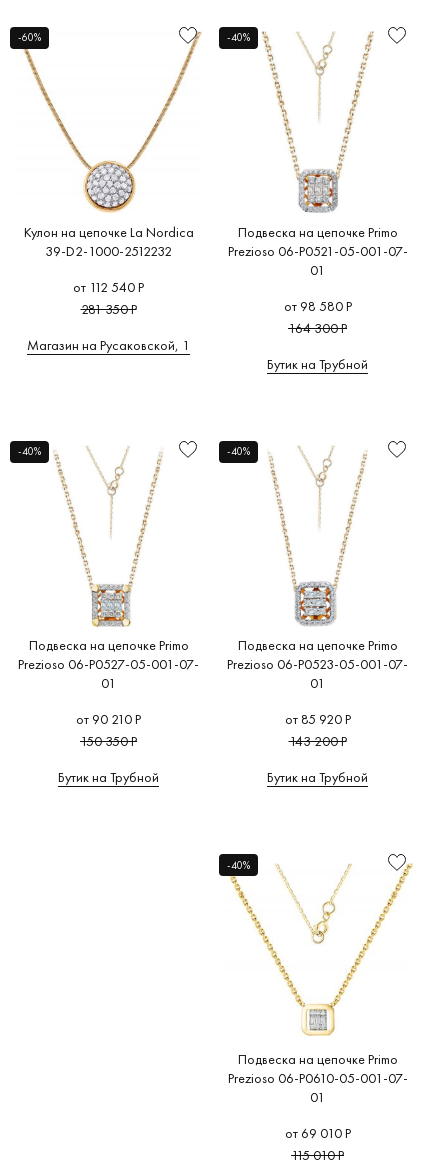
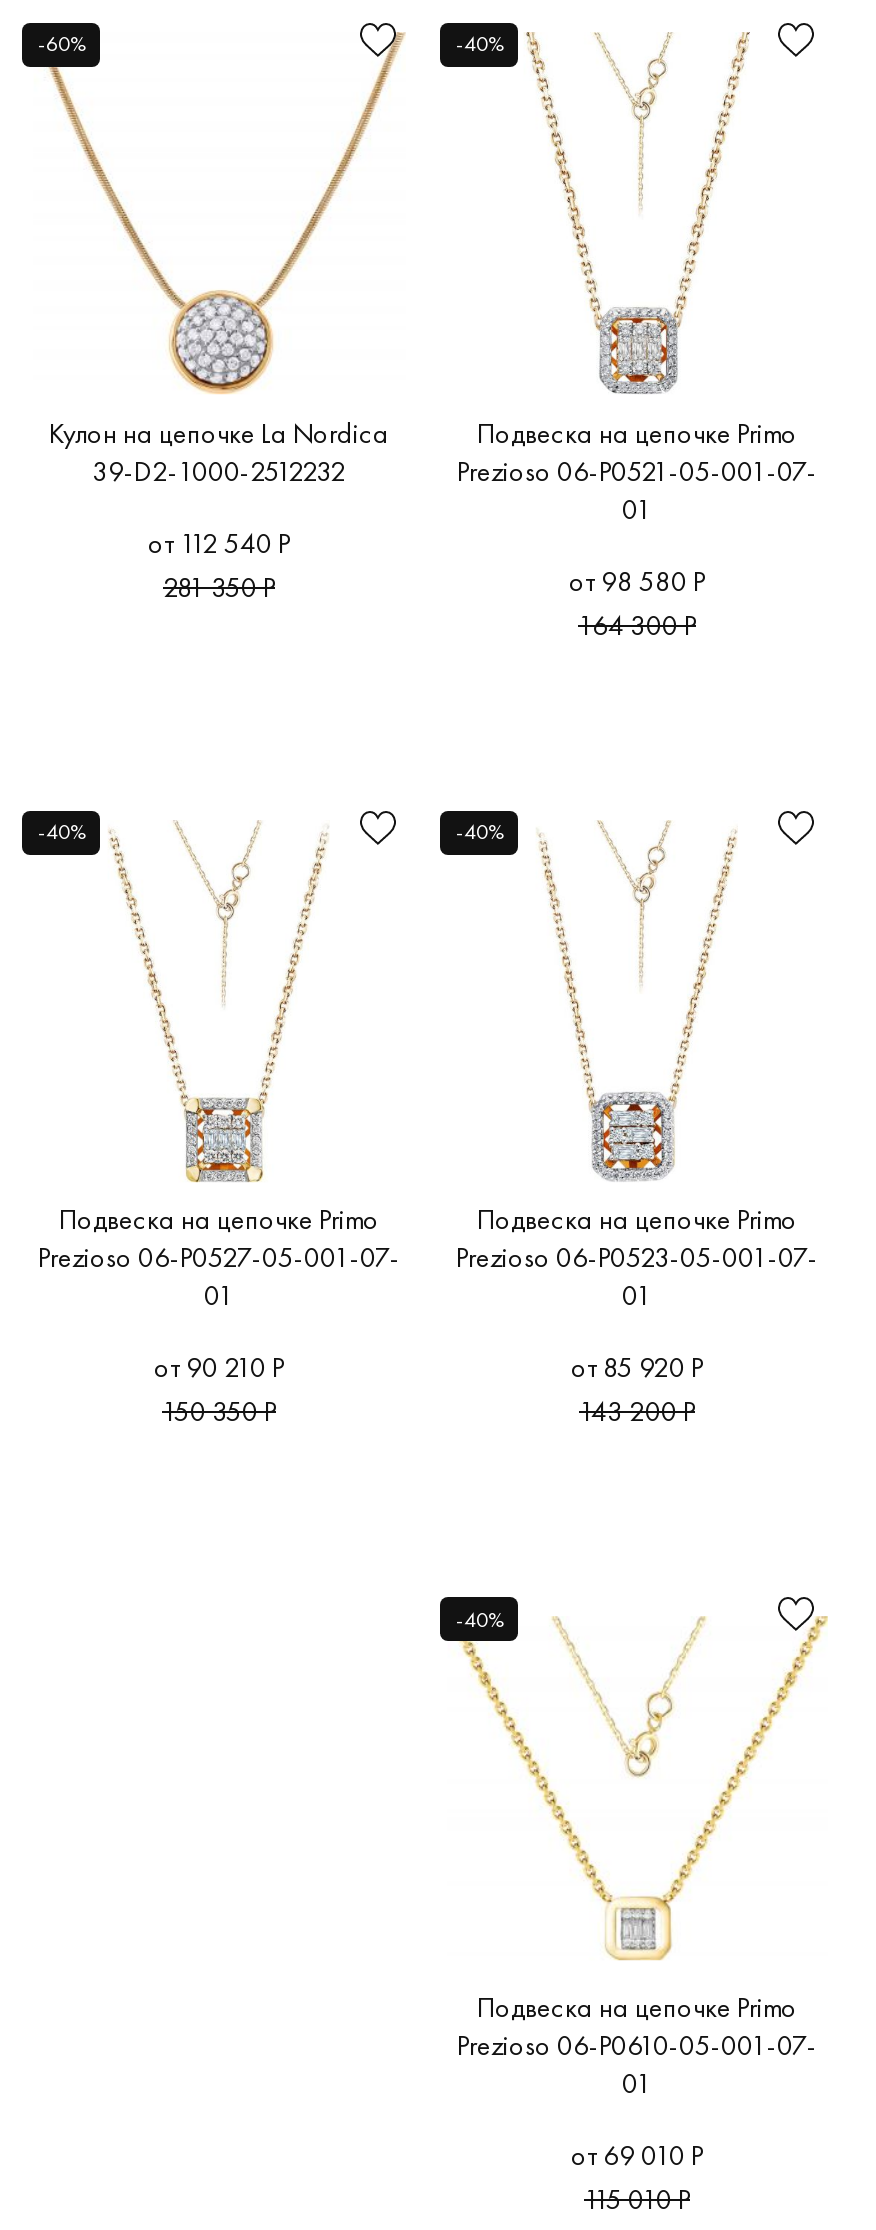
- Магазин на Русаковской, 1

- Бутик на Трубной

- Бутик на Трубной

- Бутик на Трубной
